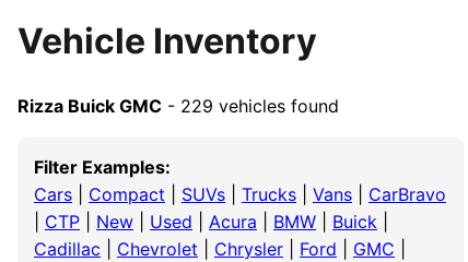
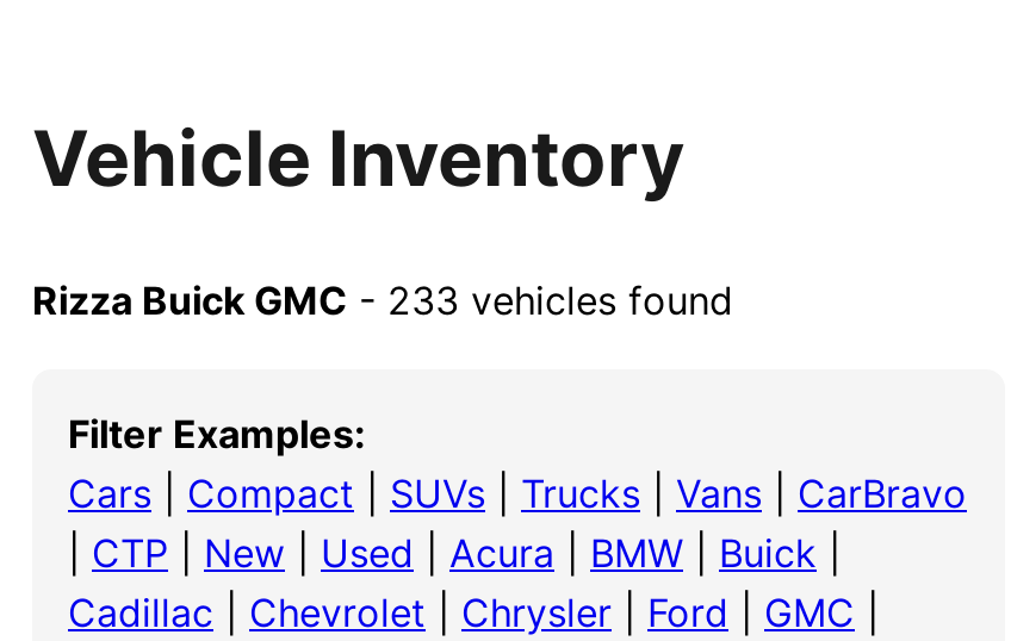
- Rizza Buick GMC - 229 vehicles found
+ Rizza Buick GMC - 233 vehicles found
